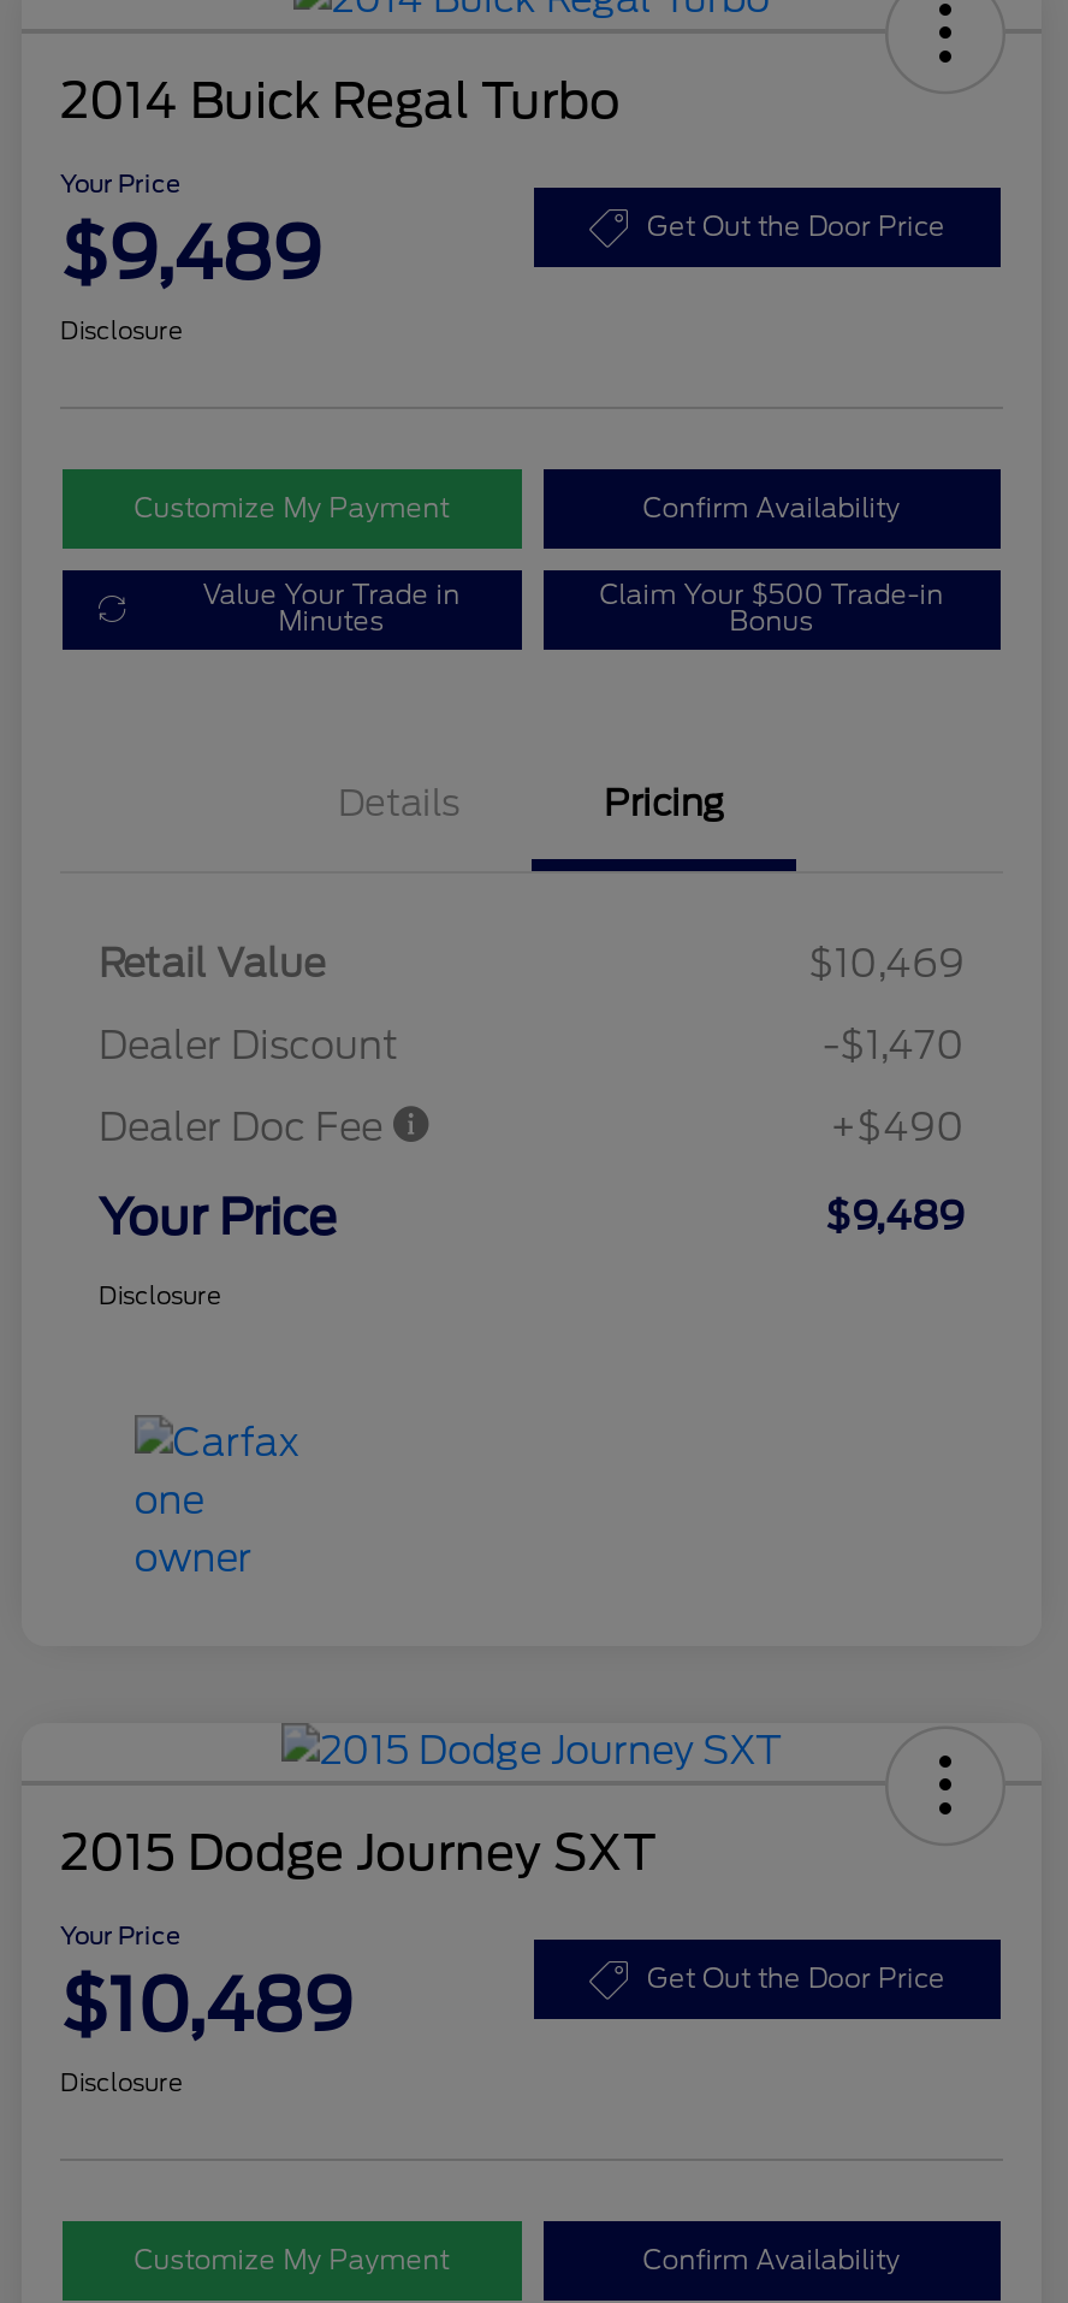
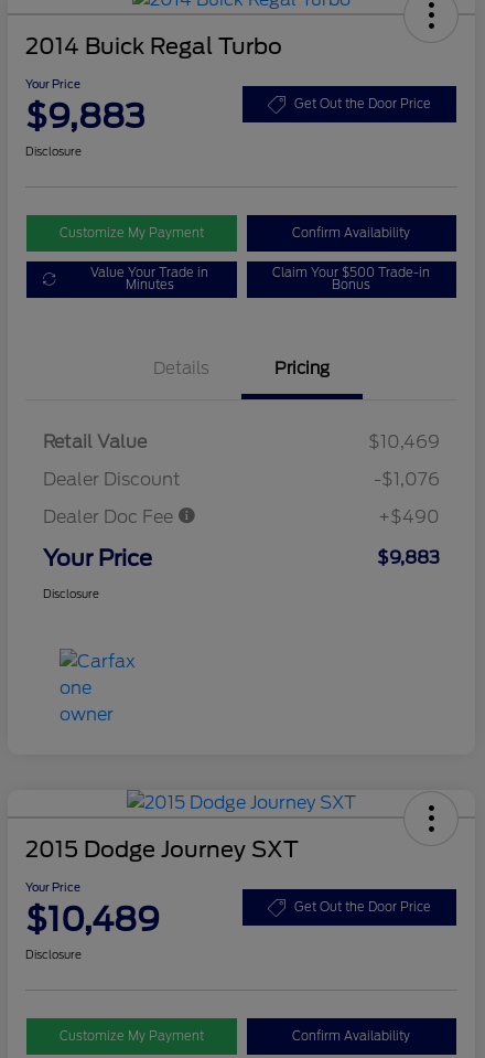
- $9,489
+ $9,883

- -$1,470
+ -$1,076

- $9,489
+ $9,883
